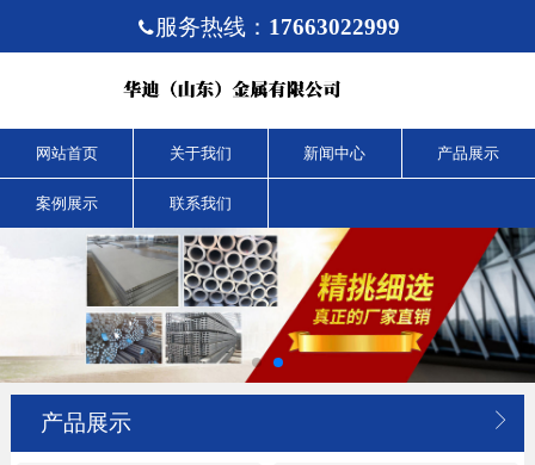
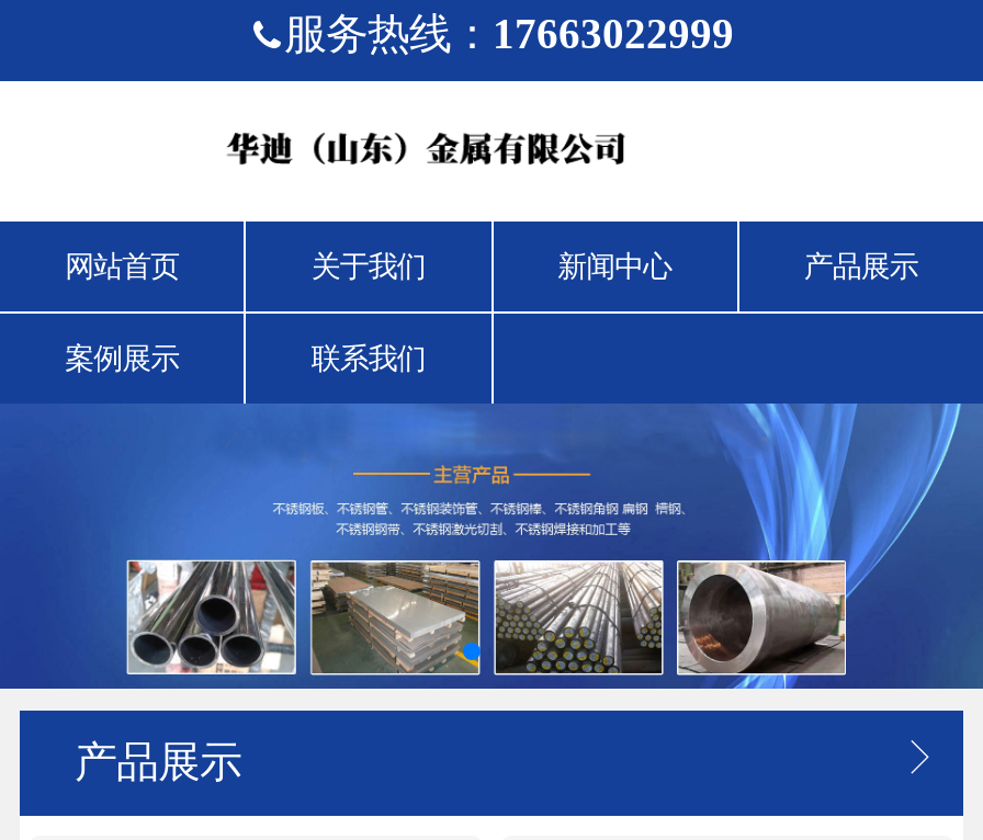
- [image]
+ [image]
